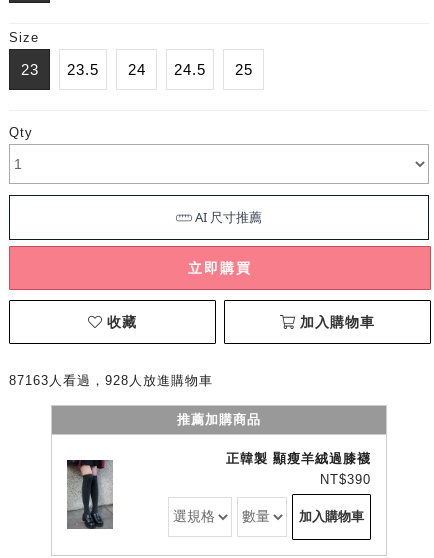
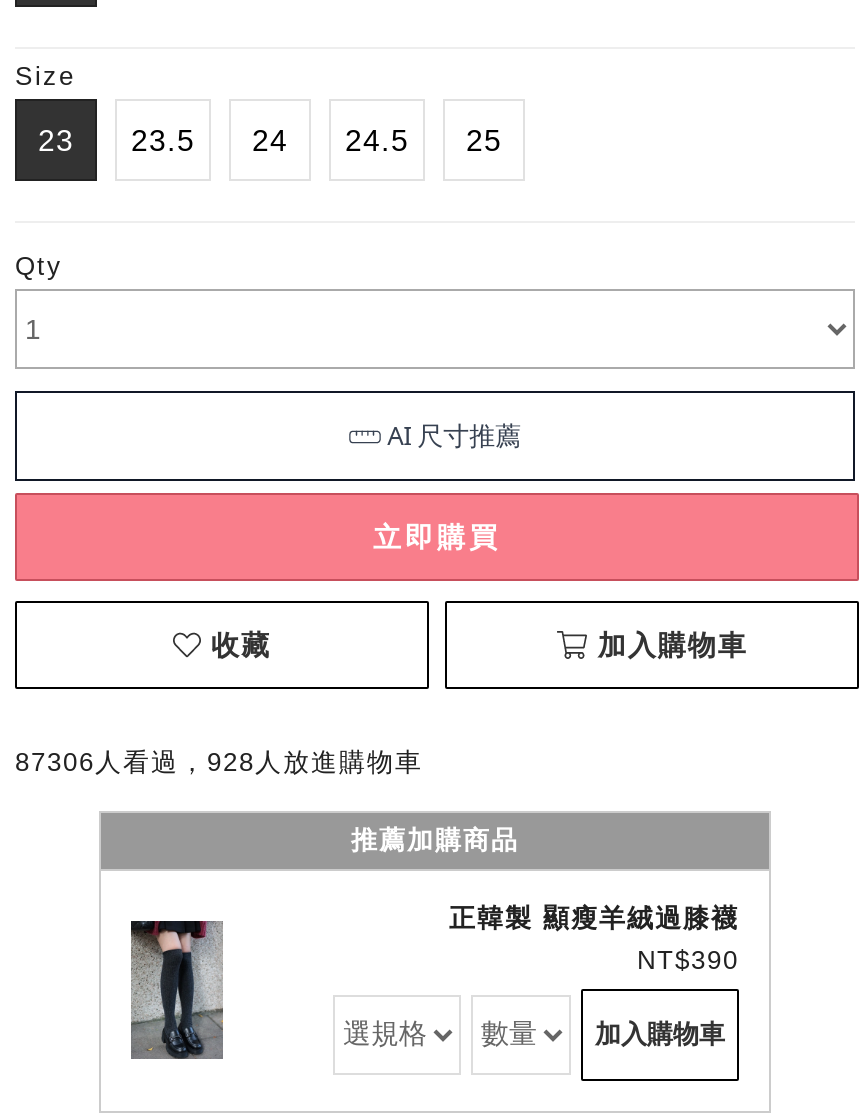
- 87163人看過，928人放進購物車
+ 87306人看過，928人放進購物車
